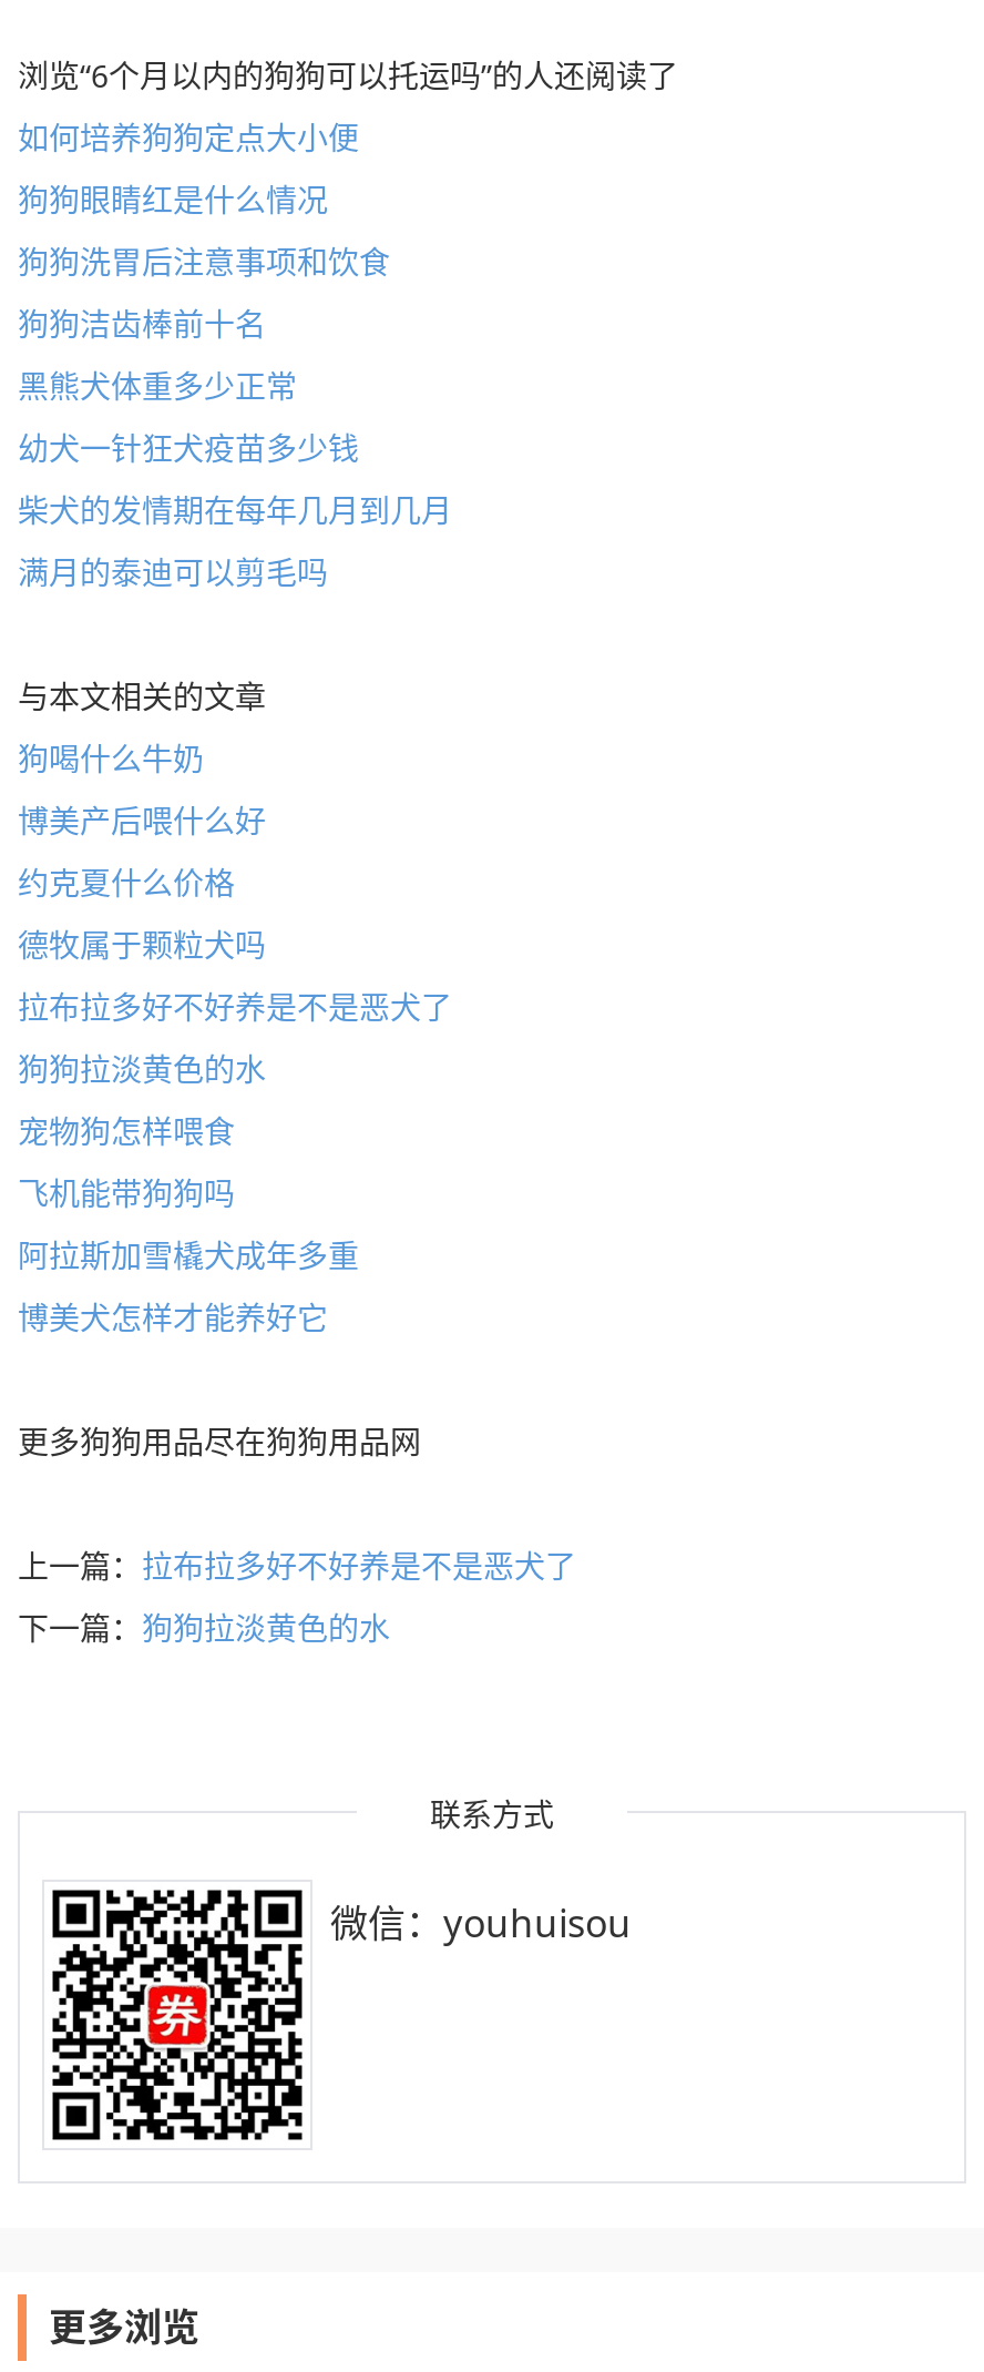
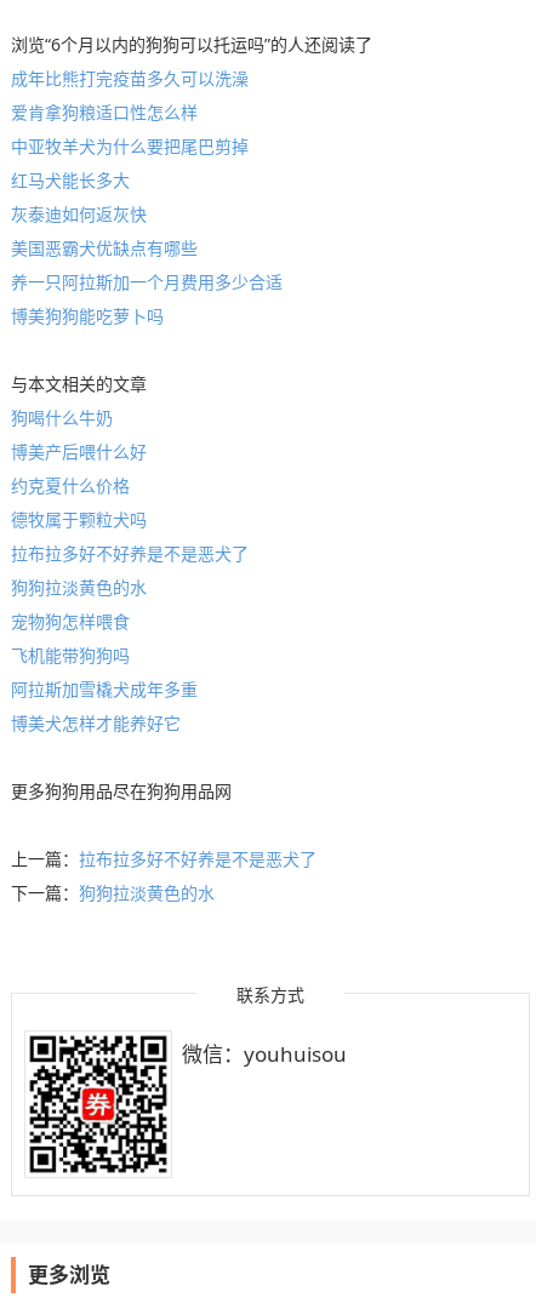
- 如何培养狗狗定点大小便
+ 成年比熊打完疫苗多久可以洗澡

- 狗狗眼睛红是什么情况
+ 爱肯拿狗粮适口性怎么样

- 狗狗洗胃后注意事项和饮食
+ 中亚牧羊犬为什么要把尾巴剪掉

- 狗狗洁齿棒前十名
+ 红马犬能长多大

- 黑熊犬体重多少正常
+ 灰泰迪如何返灰快

- 幼犬一针狂犬疫苗多少钱
+ 美国恶霸犬优缺点有哪些

- 柴犬的发情期在每年几月到几月
+ 养一只阿拉斯加一个月费用多少合适

- 满月的泰迪可以剪毛吗
+ 博美狗狗能吃萝卜吗
